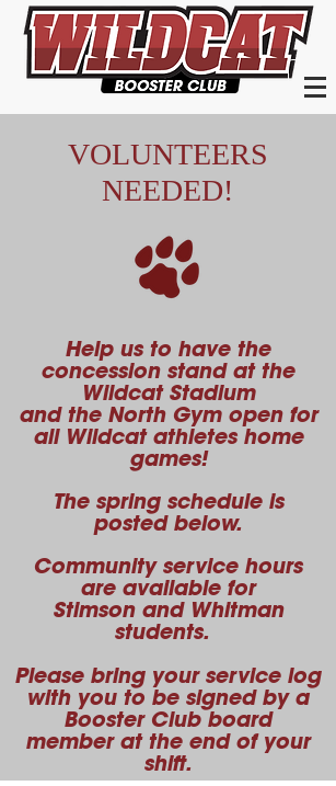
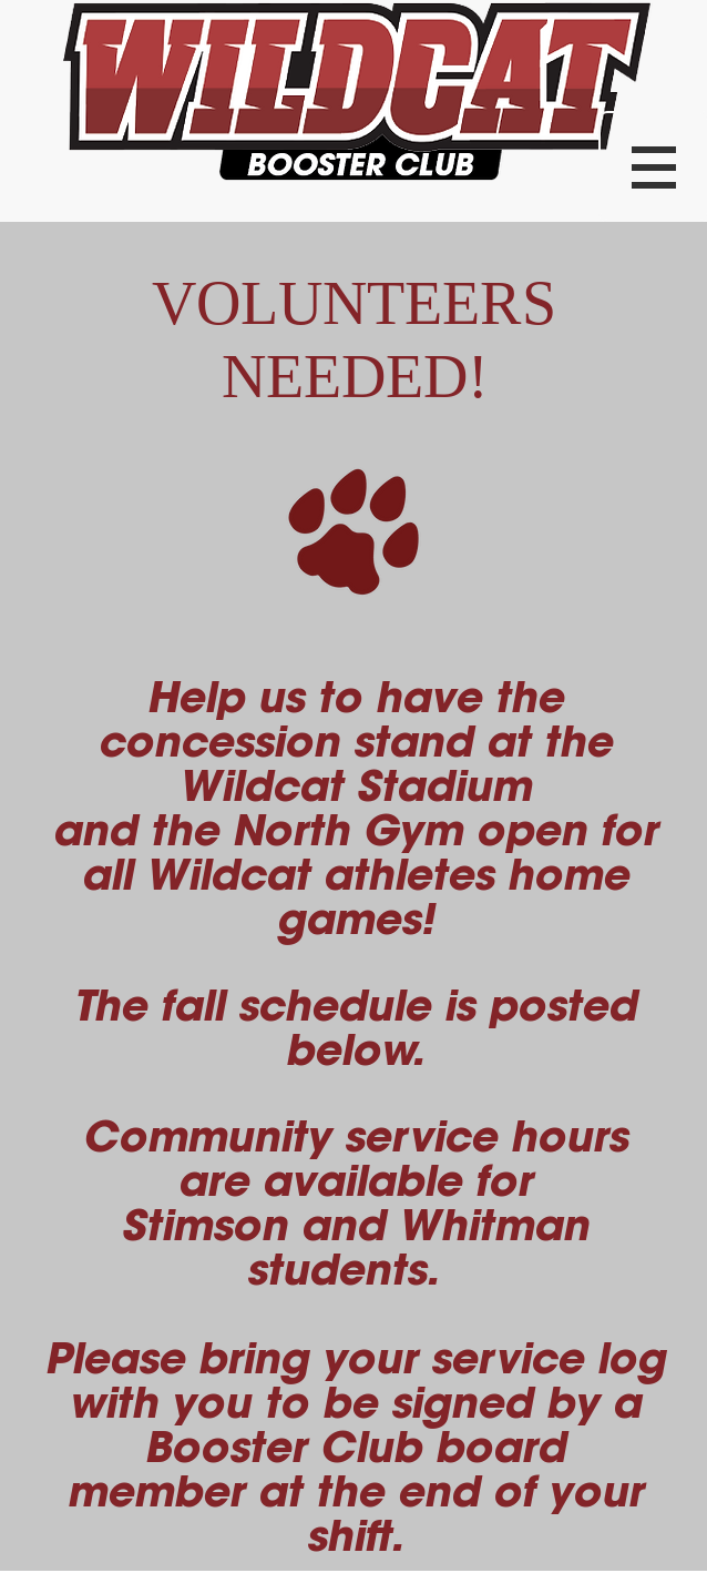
- The spring schedule is
- posted below.
+ The fall schedule is posted
+ below.
